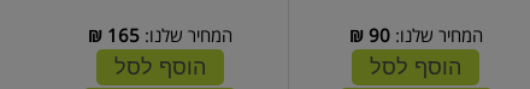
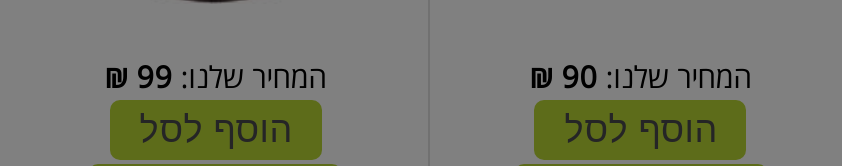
- המחיר שלנו: 165 ₪
+ המחיר שלנו: 99 ₪
